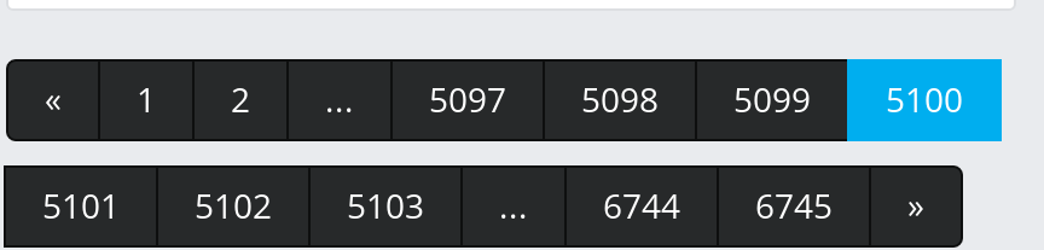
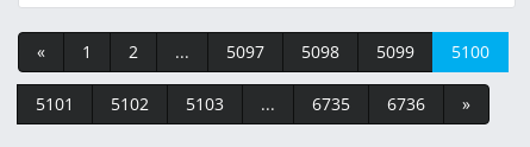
- 6744
+ 6735

- 6745
+ 6736
